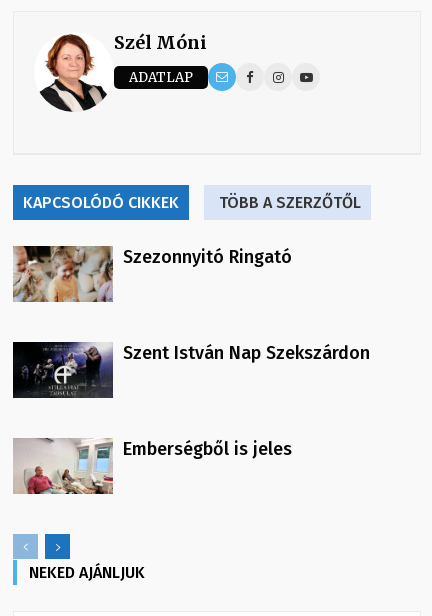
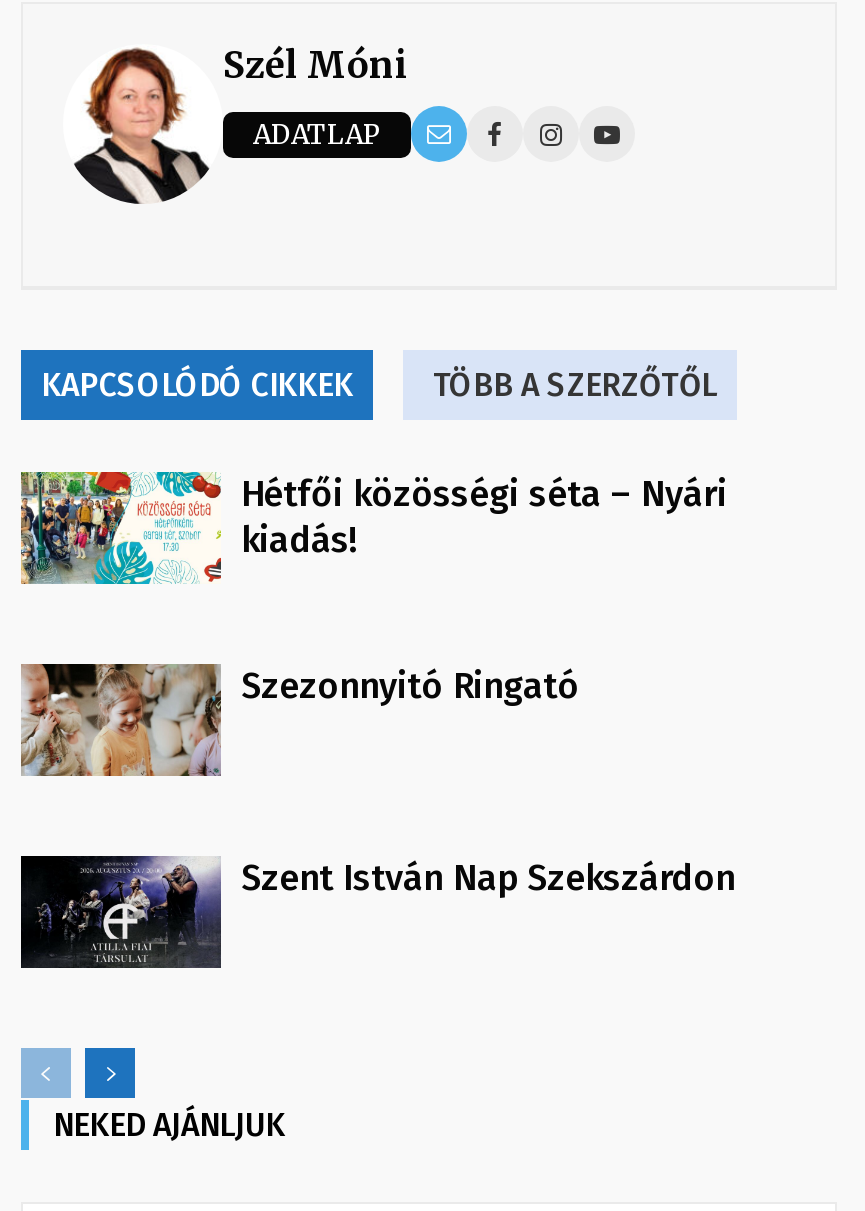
+ [image]
+ Hétfői közösségi séta – Nyári
+ kiadás!

moved down: [image] | Szezonnyitó Ringató | Szent István Nap Szekszárdon

moved down: [image]

- [image]
- Emberségből is jeles
